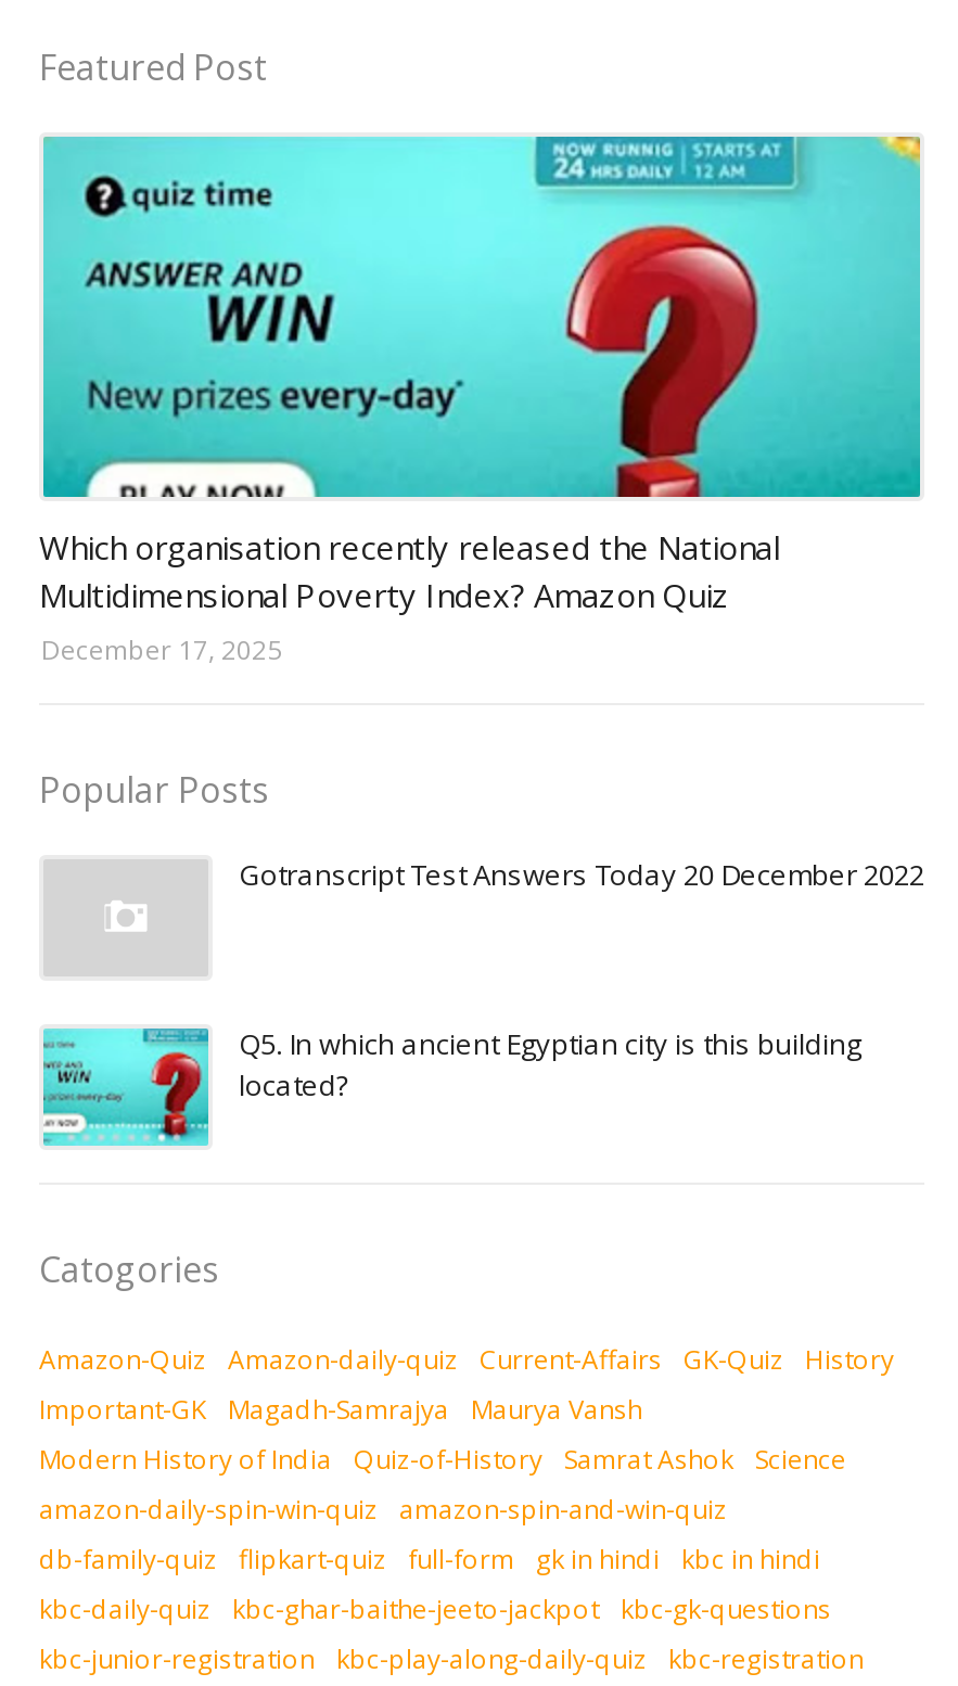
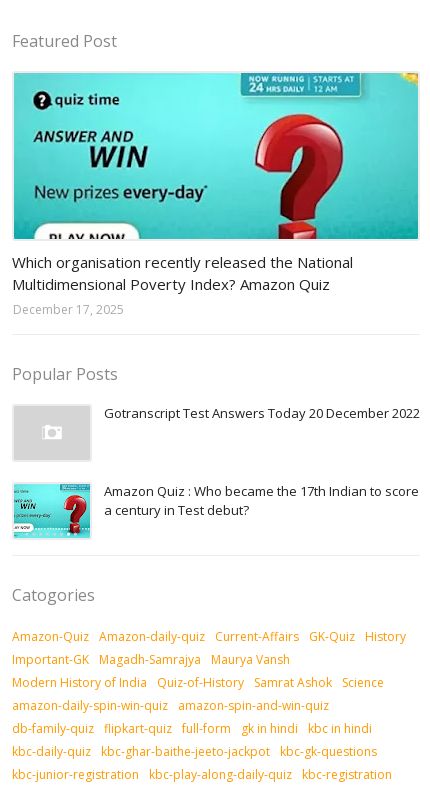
- Q5. In which ancient Egyptian city is this building
- located?
+ Amazon Quiz : Who became the 17th Indian to score
+ a century in Test debut?
